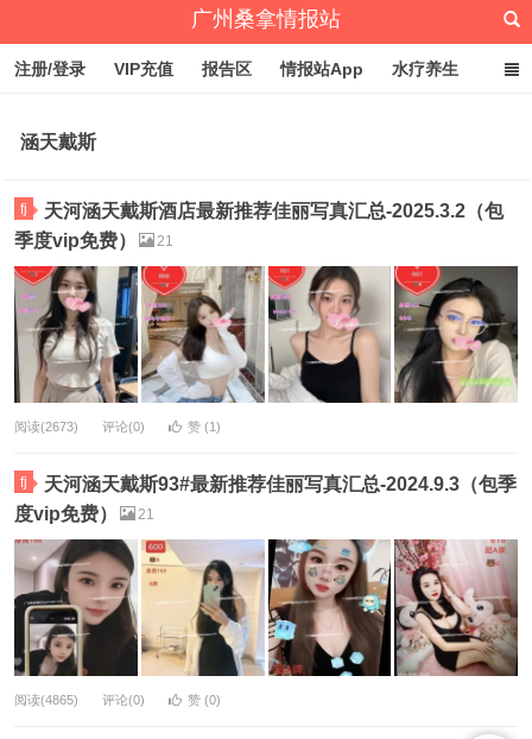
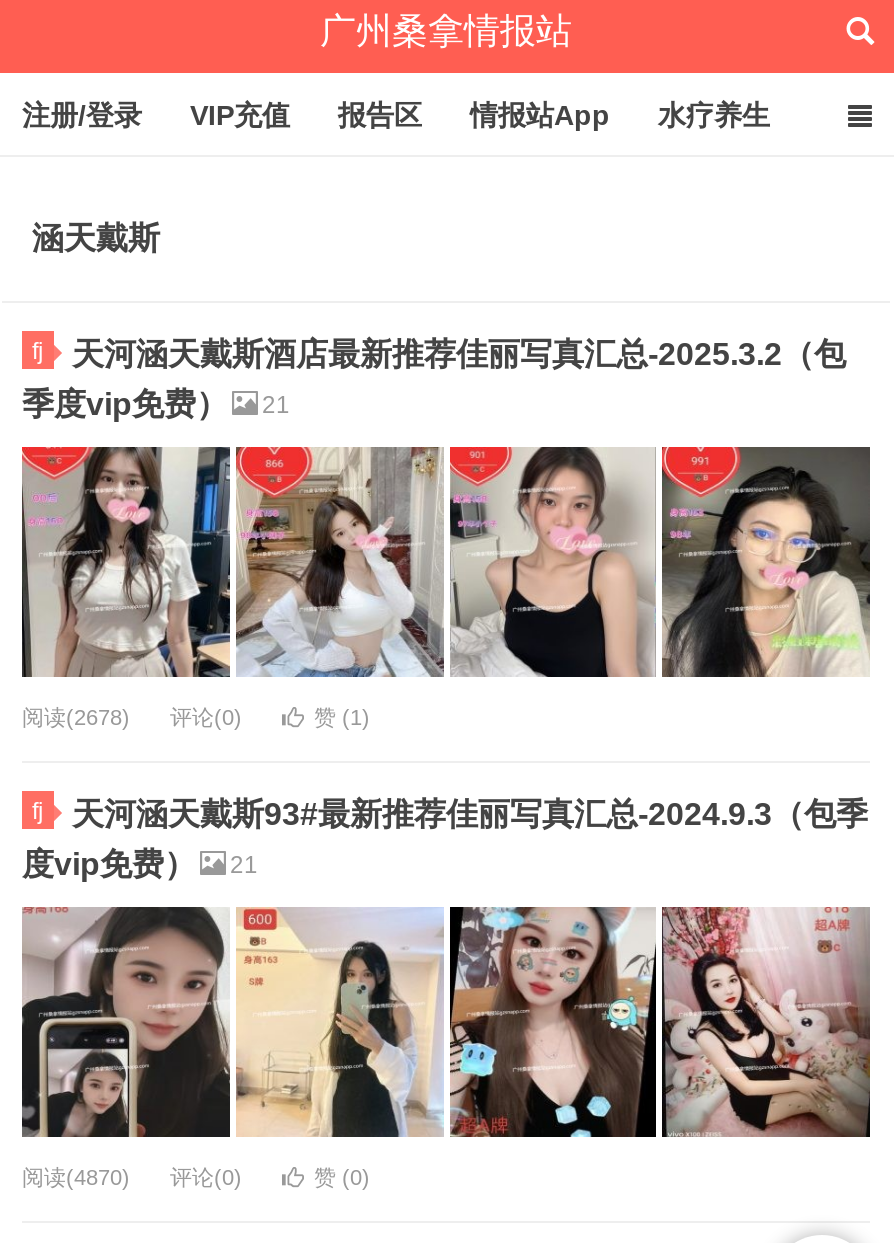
- 阅读(2673) 评论(0)
+ 阅读(2678) 评论(0)

- 阅读(4865) 评论(0)
+ 阅读(4870) 评论(0)
